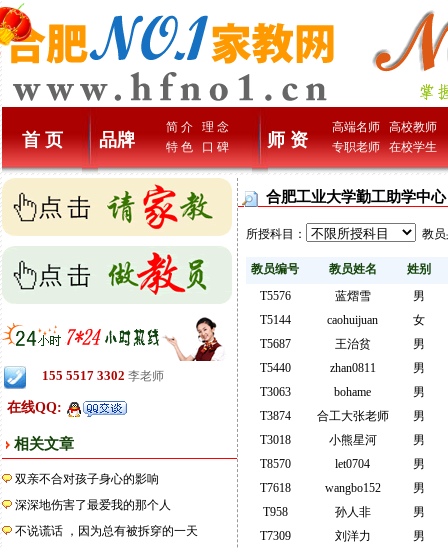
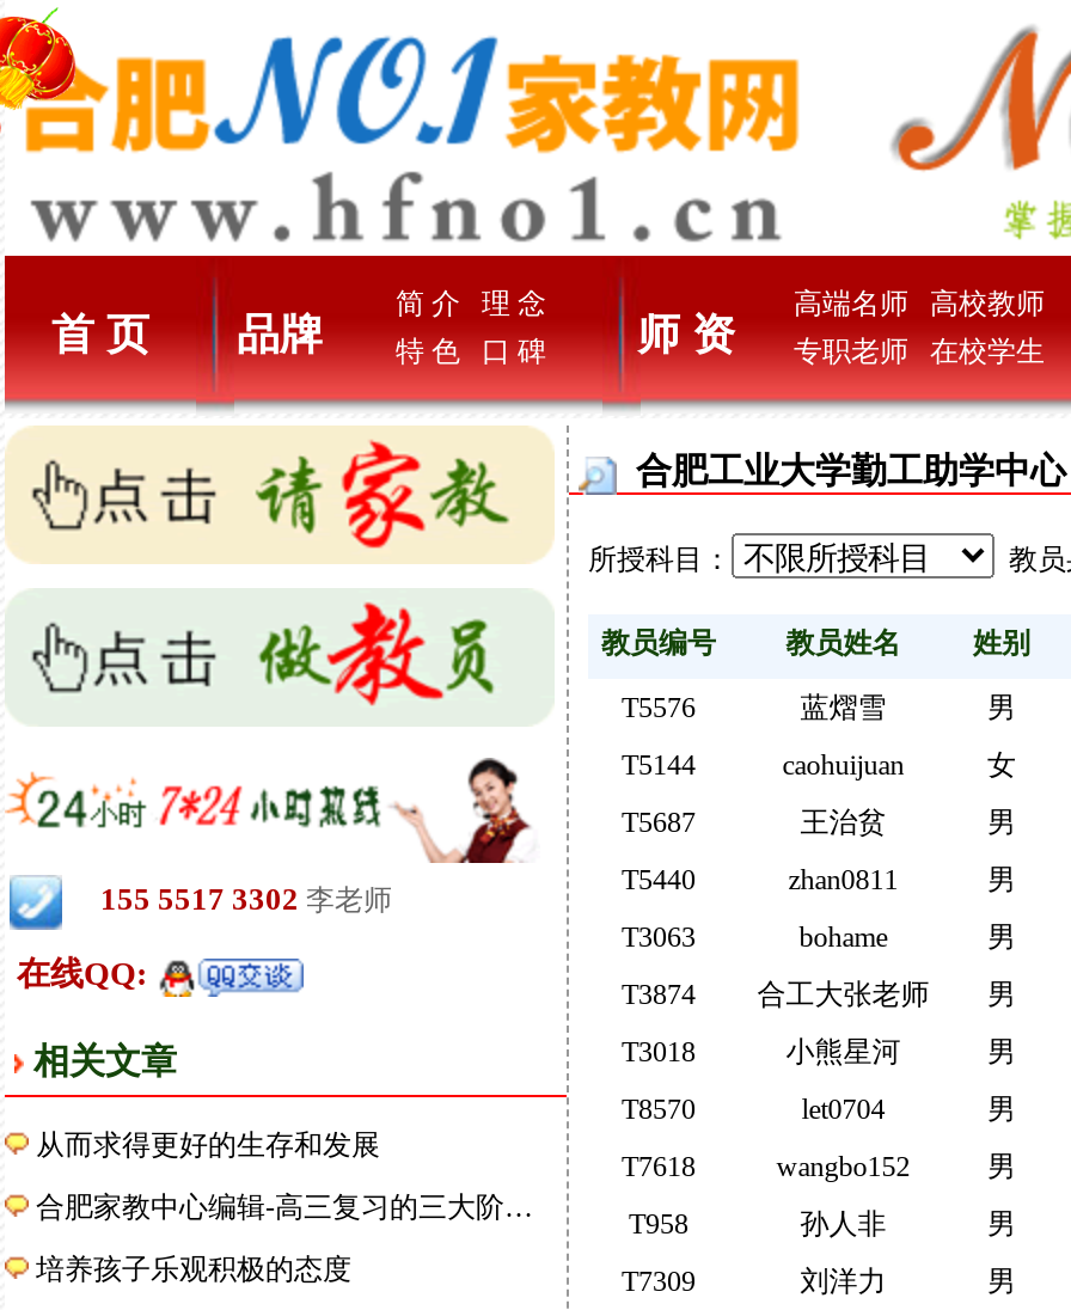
- 双亲不合对孩子身心的影响
+ 从而求得更好的生存和发展

- 深深地伤害了最爱我的那个人
+ 合肥家教中心编辑-高三复习的三大阶…

- 不说谎话 ，因为总有被拆穿的一天
+ 培养孩子乐观积极的态度
